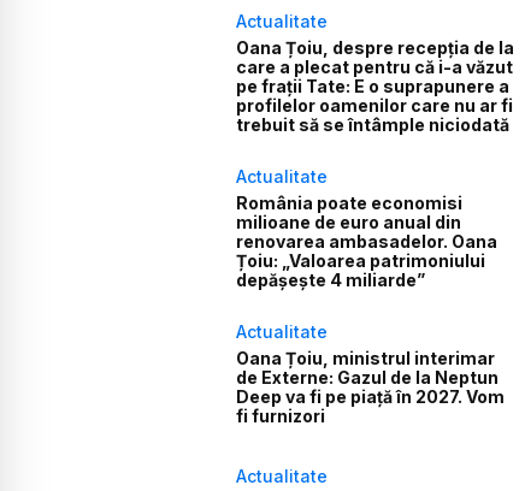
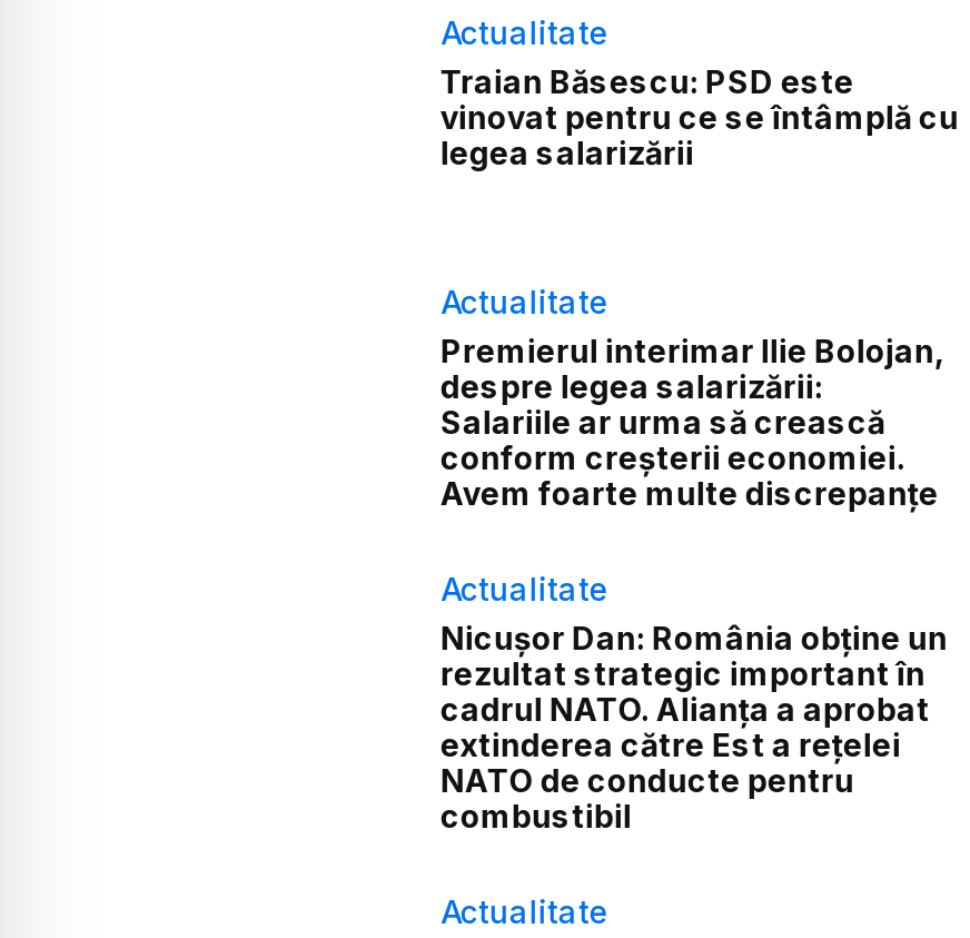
- Oana Țoiu, despre recepția de la
- care a plecat pentru că i-a văzut
- pe frații Tate: E o suprapunere a
- profilelor oamenilor care nu ar fi
- trebuit să se întâmple niciodată
+ Traian Băsescu: PSD este
+ vinovat pentru ce se întâmplă cu
+ legea salarizării

- România poate economisi
- milioane de euro anual din
- renovarea ambasadelor. Oana
- Țoiu: „Valoarea patrimoniului
- depășește 4 miliarde”
+ Premierul interimar Ilie Bolojan,
+ despre legea salarizării:
+ Salariile ar urma să crească
+ conform creșterii economiei.
+ Avem foarte multe discrepanțe

- Oana Țoiu, ministrul interimar
- de Externe: Gazul de la Neptun
- Deep va fi pe piață în 2027. Vom
- fi furnizori
+ Nicușor Dan: România obține un
+ rezultat strategic important în
+ cadrul NATO. Alianța a aprobat
+ extinderea către Est a rețelei
+ NATO de conducte pentru
+ combustibil
